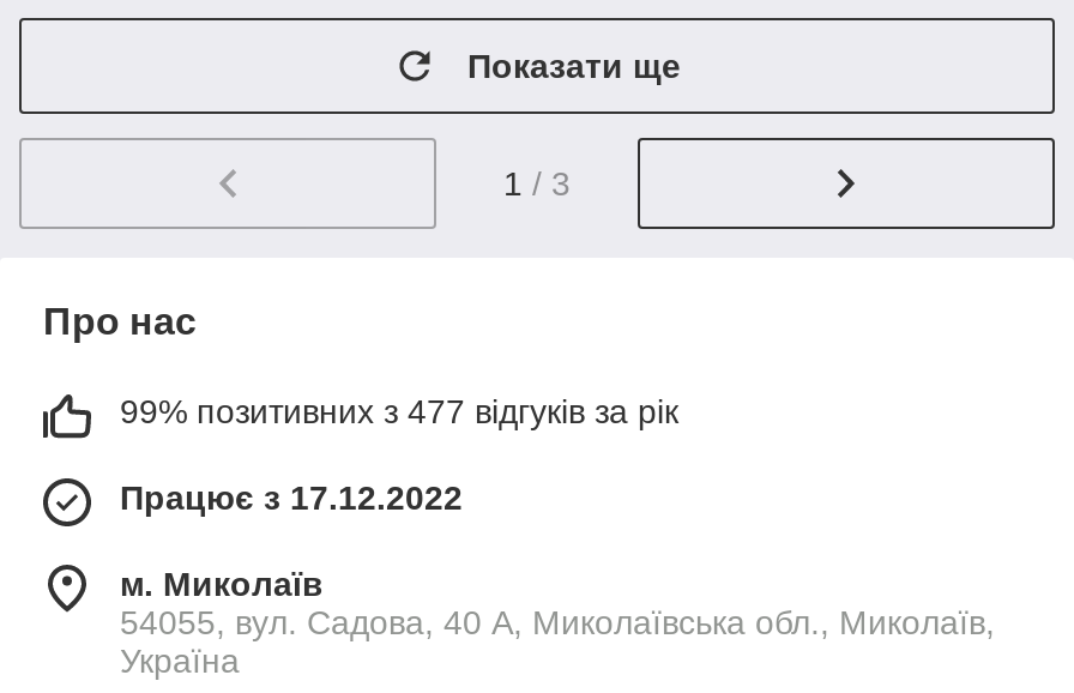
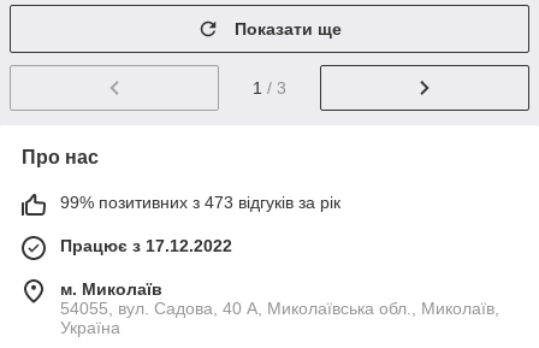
- 99% позитивних з 477 відгуків за рік
+ 99% позитивних з 473 відгуків за рік
